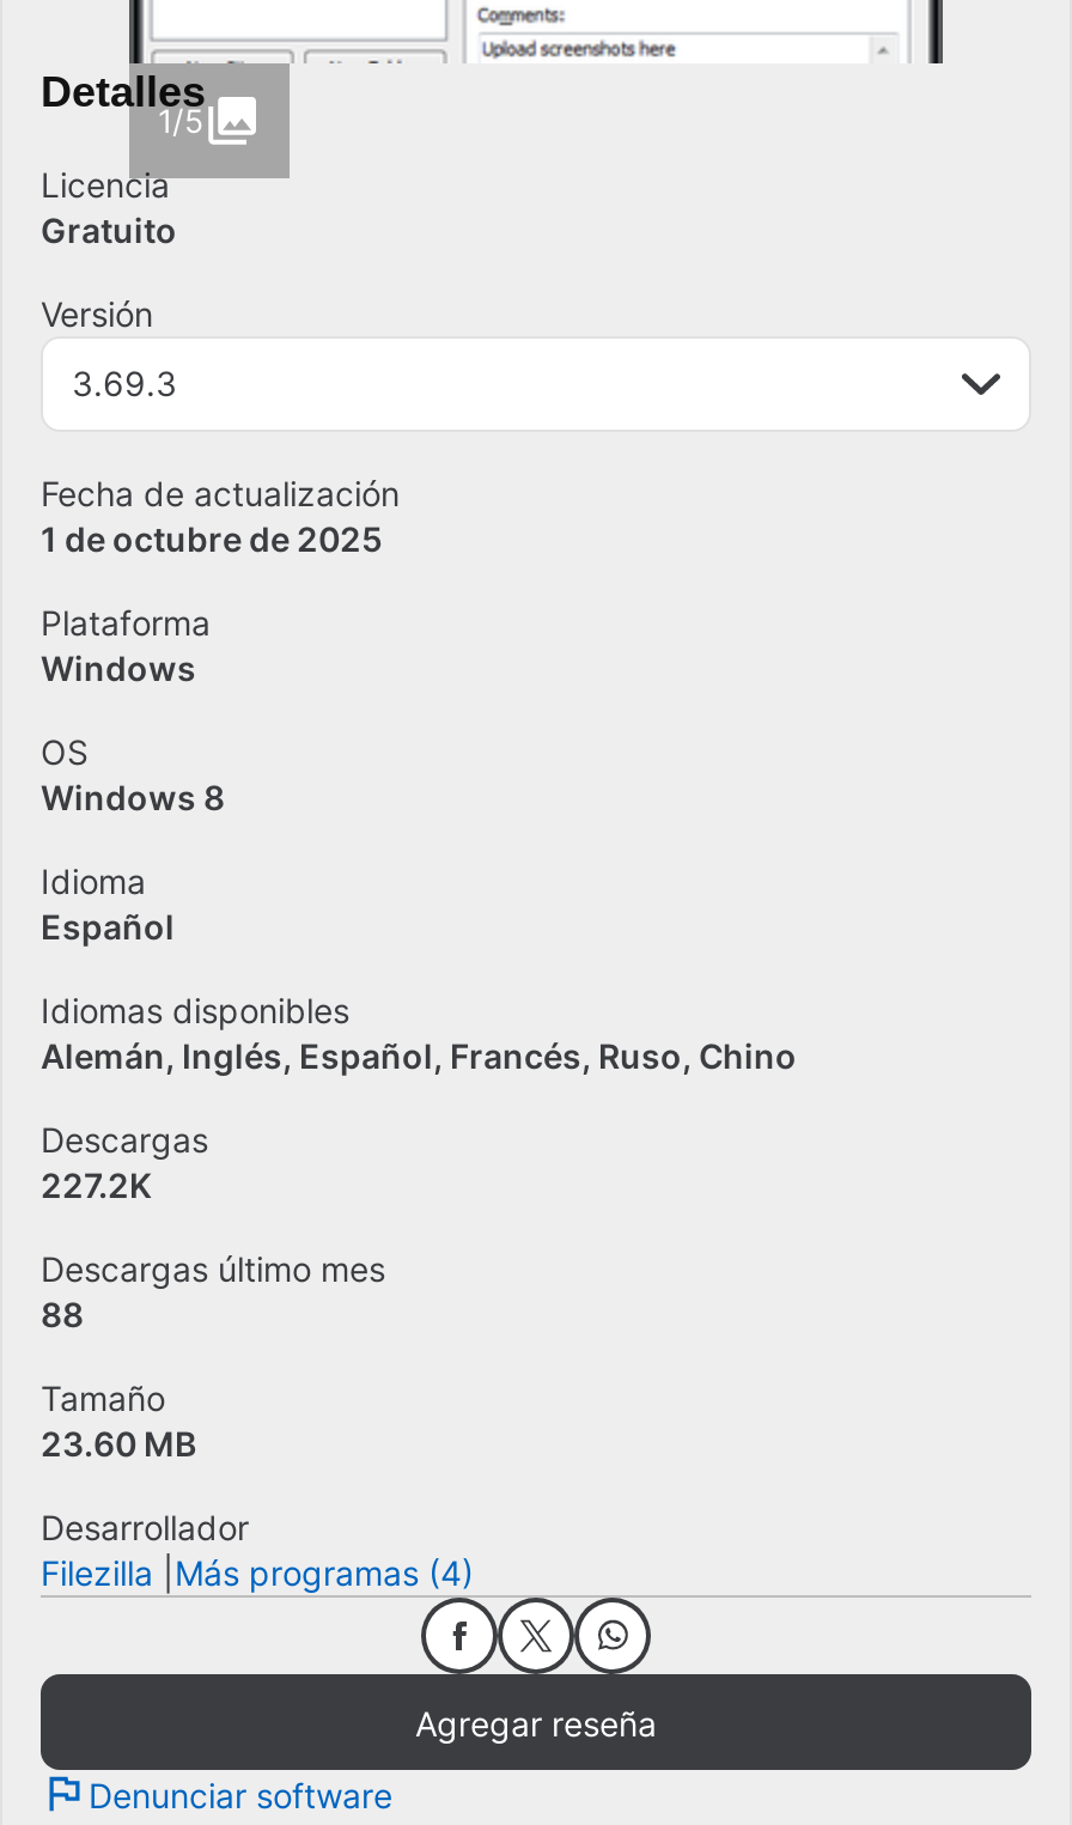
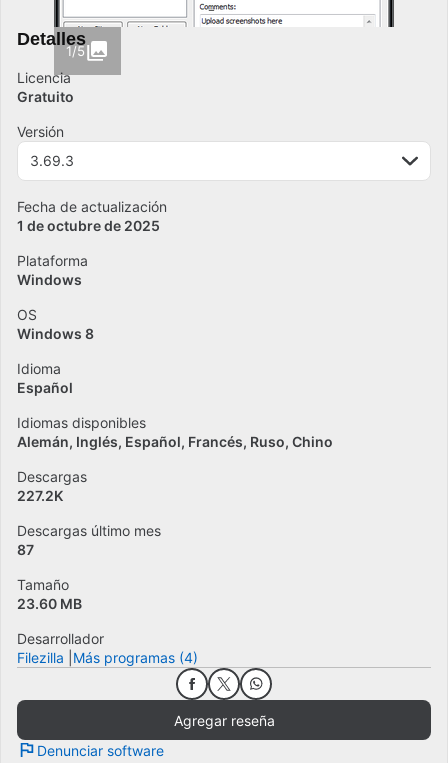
- 88
+ 87
